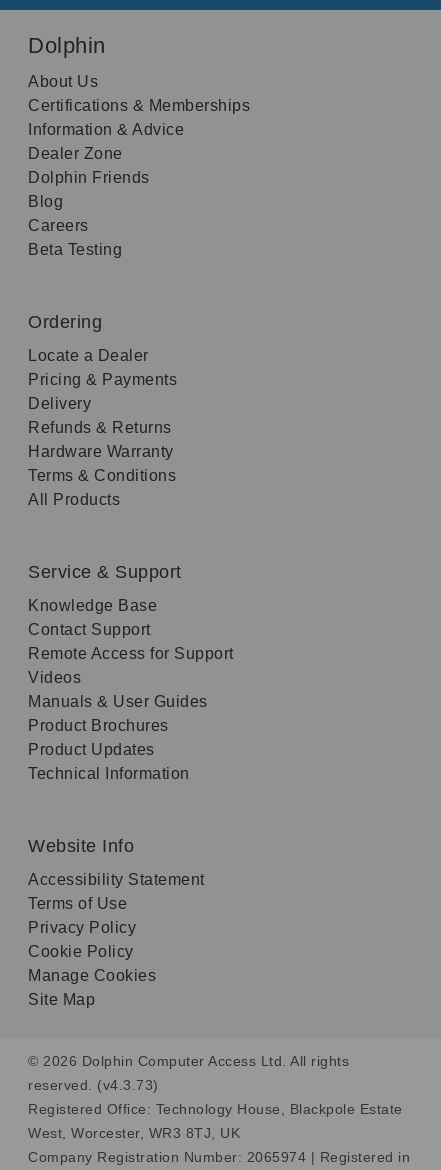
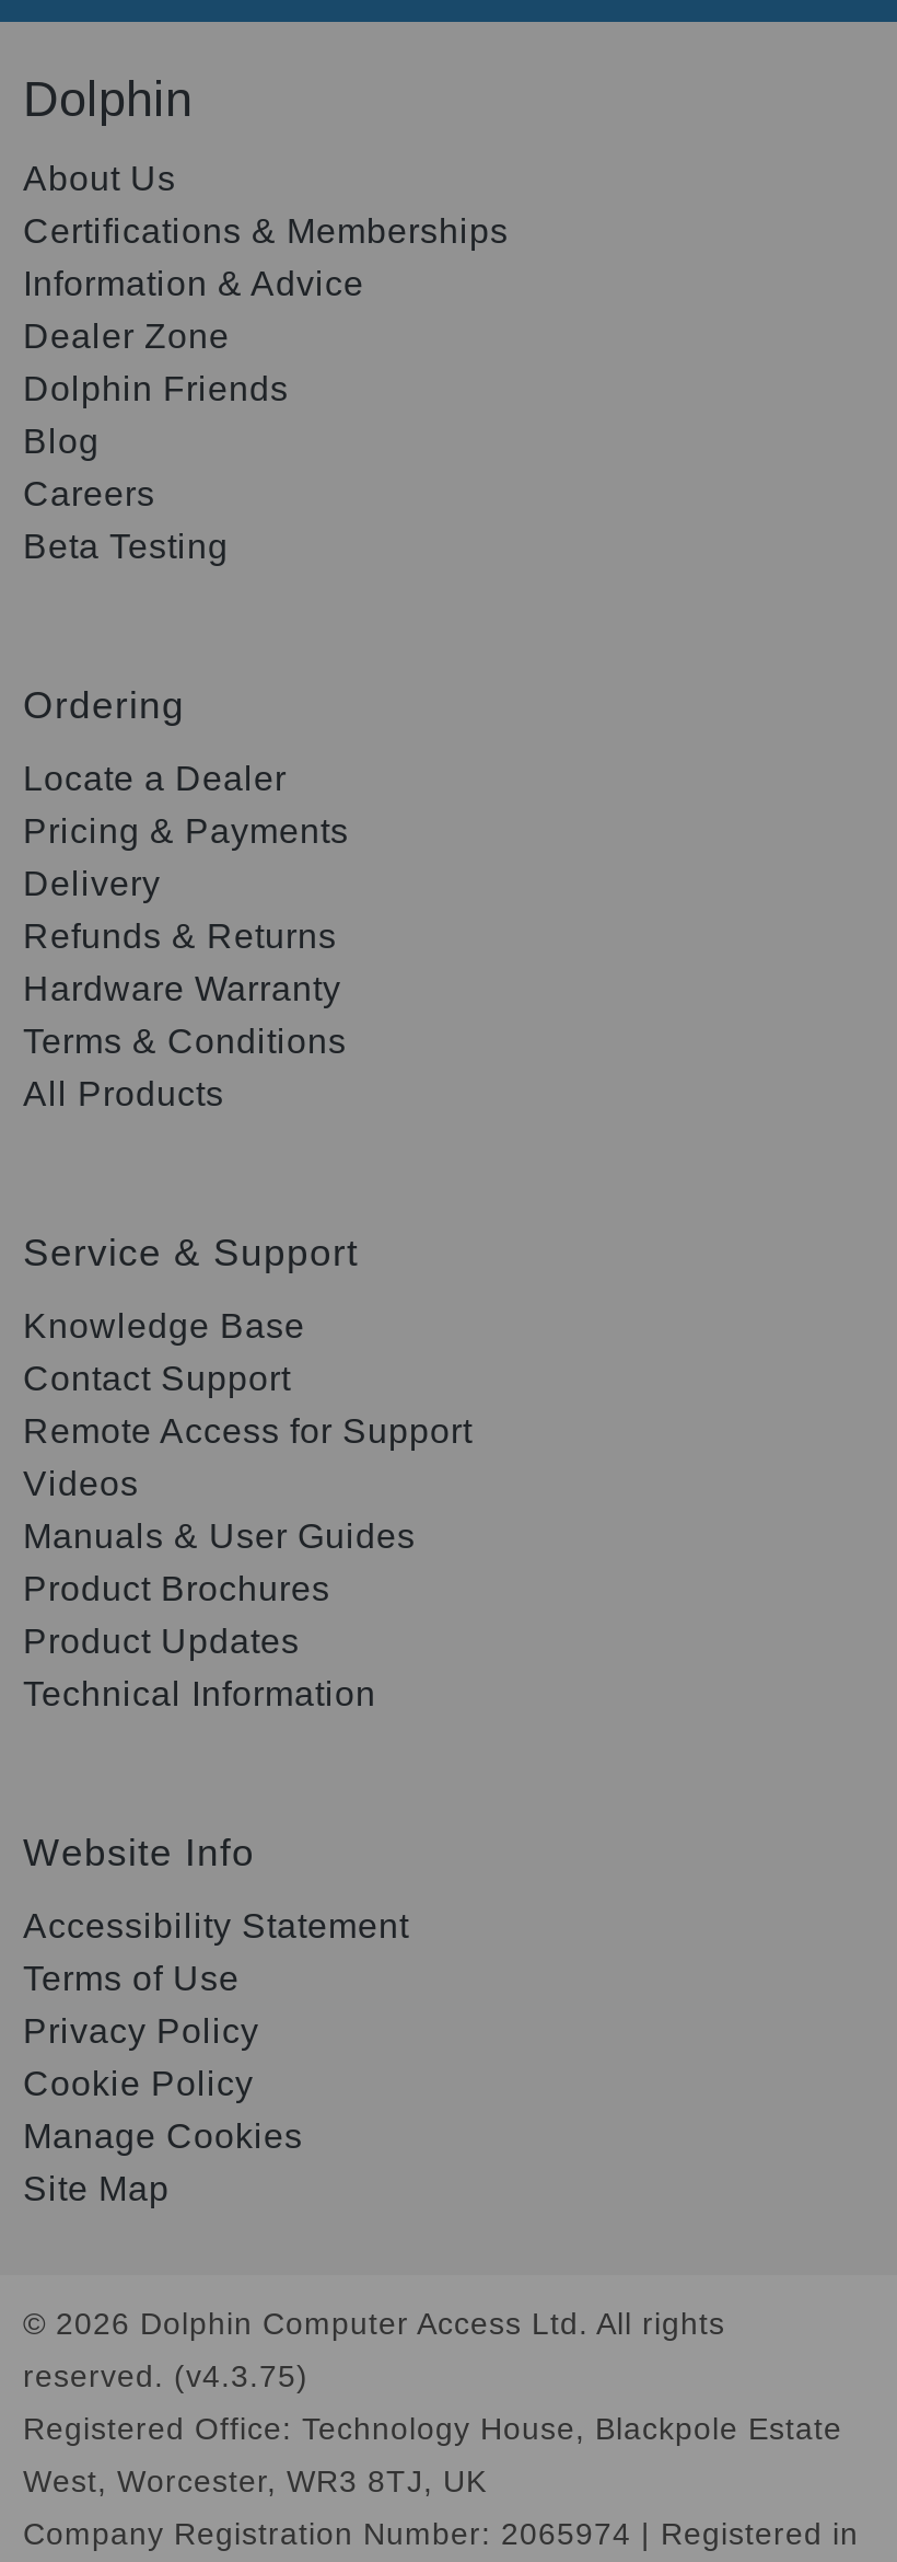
- reserved. (v4.3.73)
+ reserved. (v4.3.75)
